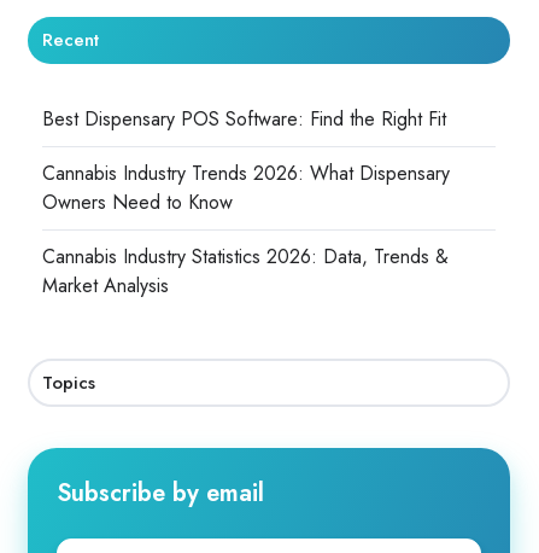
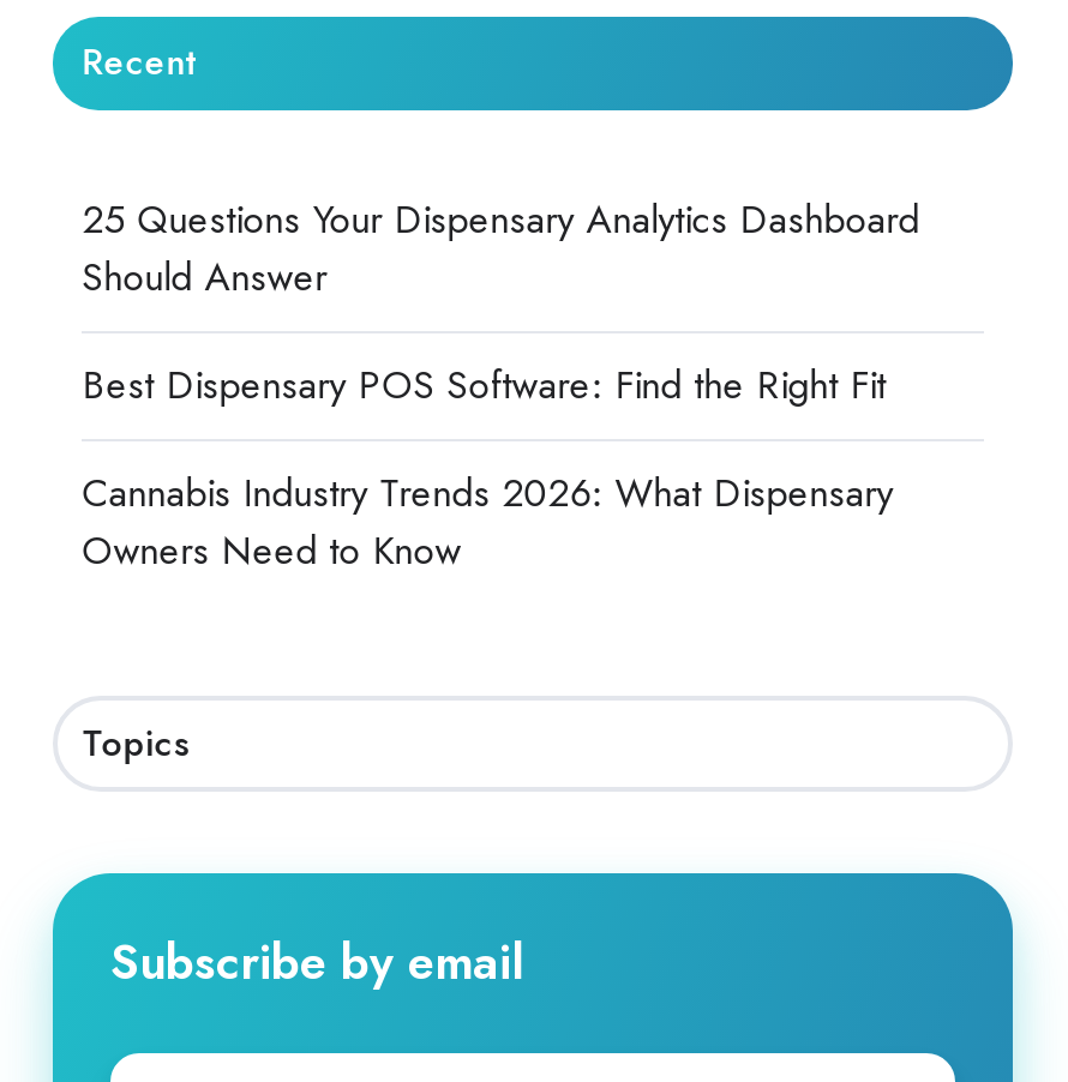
+ 25 Questions Your Dispensary Analytics Dashboard
+ Should Answer

moved down: Best Dispensary POS Software: Find the Right Fit | Cannabis Industry Trends 2026: What Dispensary | Owners Need to Know

- Cannabis Industry Statistics 2026: Data, Trends &
- Market Analysis
